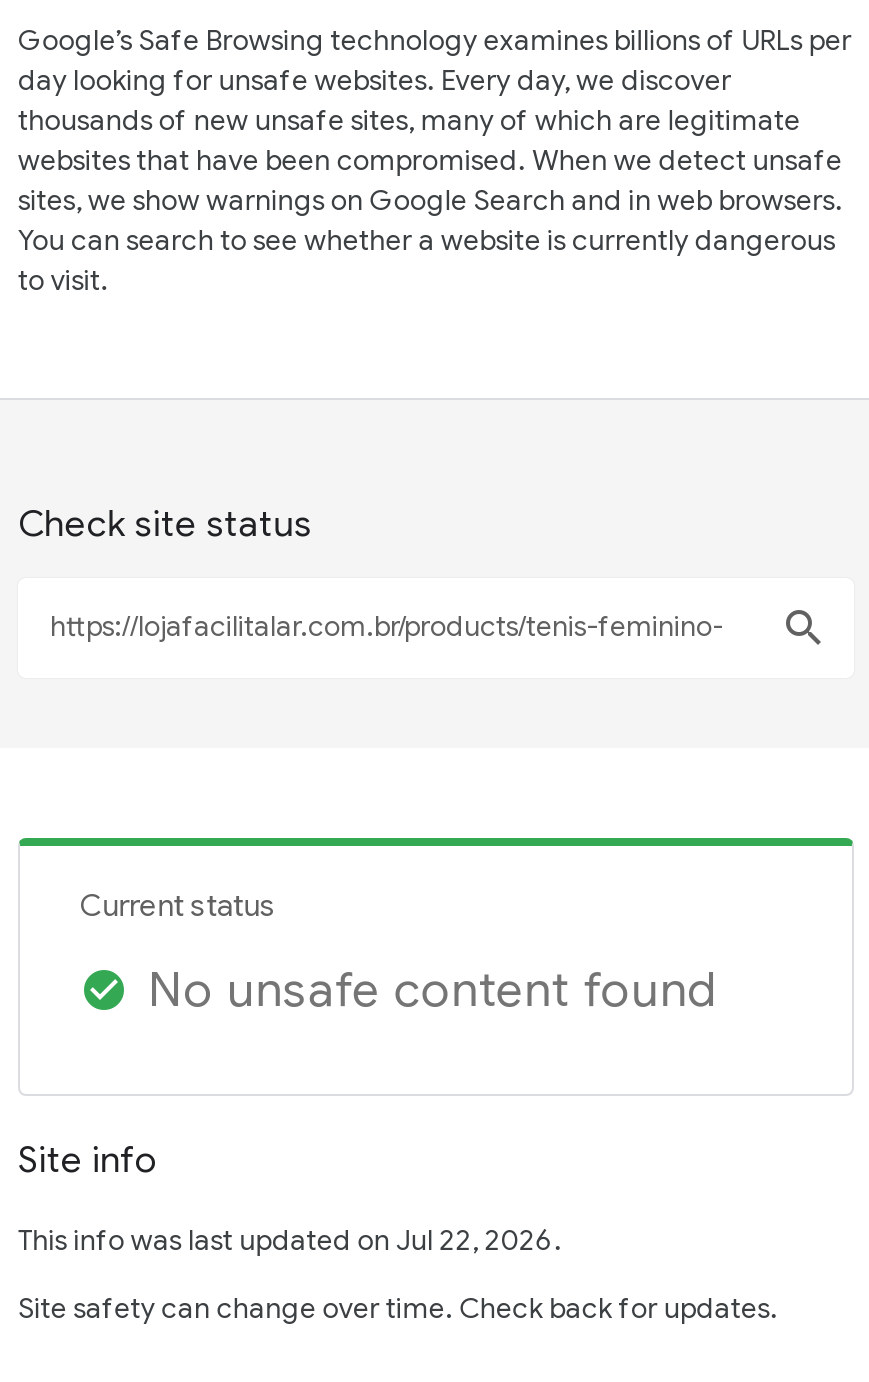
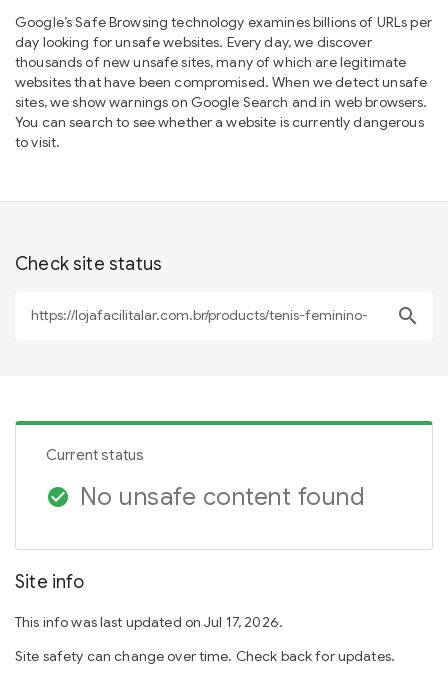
- This info was last updated on Jul 22, 2026.
+ This info was last updated on Jul 17, 2026.
